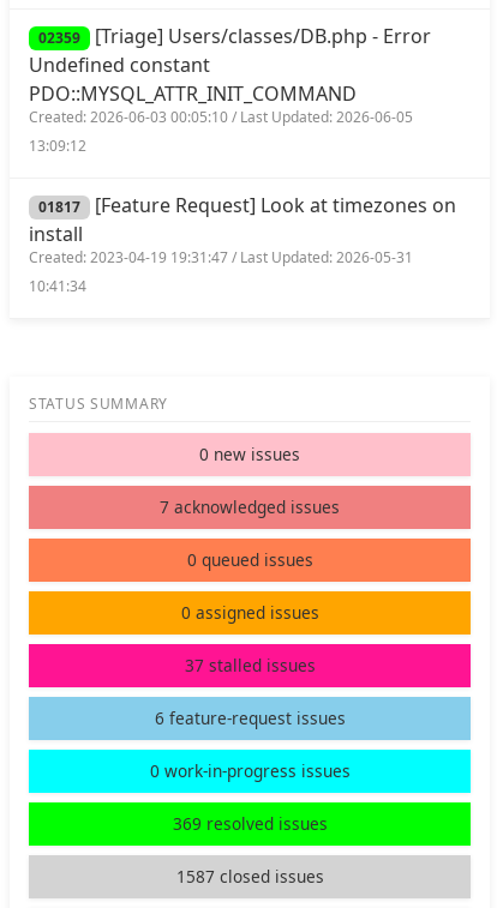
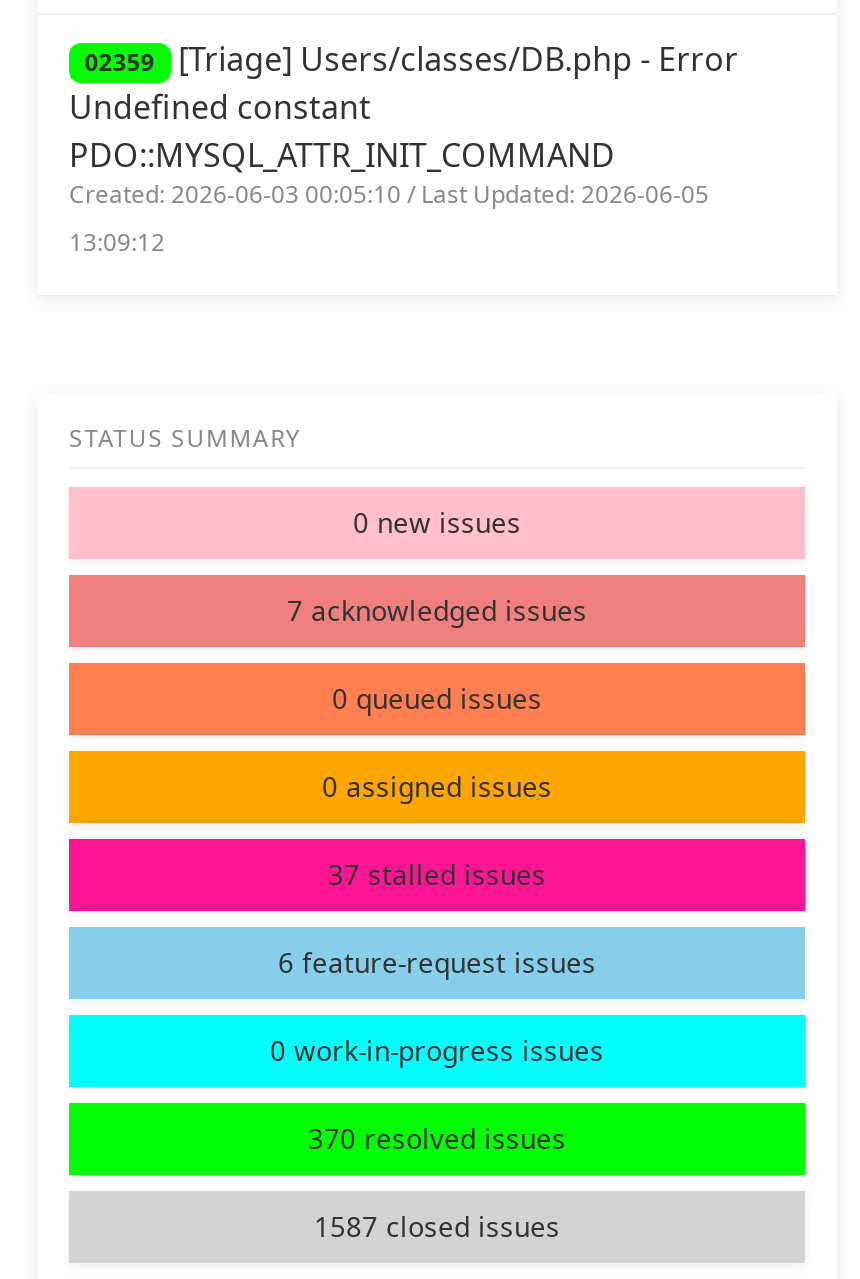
- 01817 [Feature Request] Look at timezones on
- install
- Created: 2023-04-19 19:31:47 / Last Updated: 2026-05-31
- 10:41:34

- 369 resolved issues
+ 370 resolved issues
